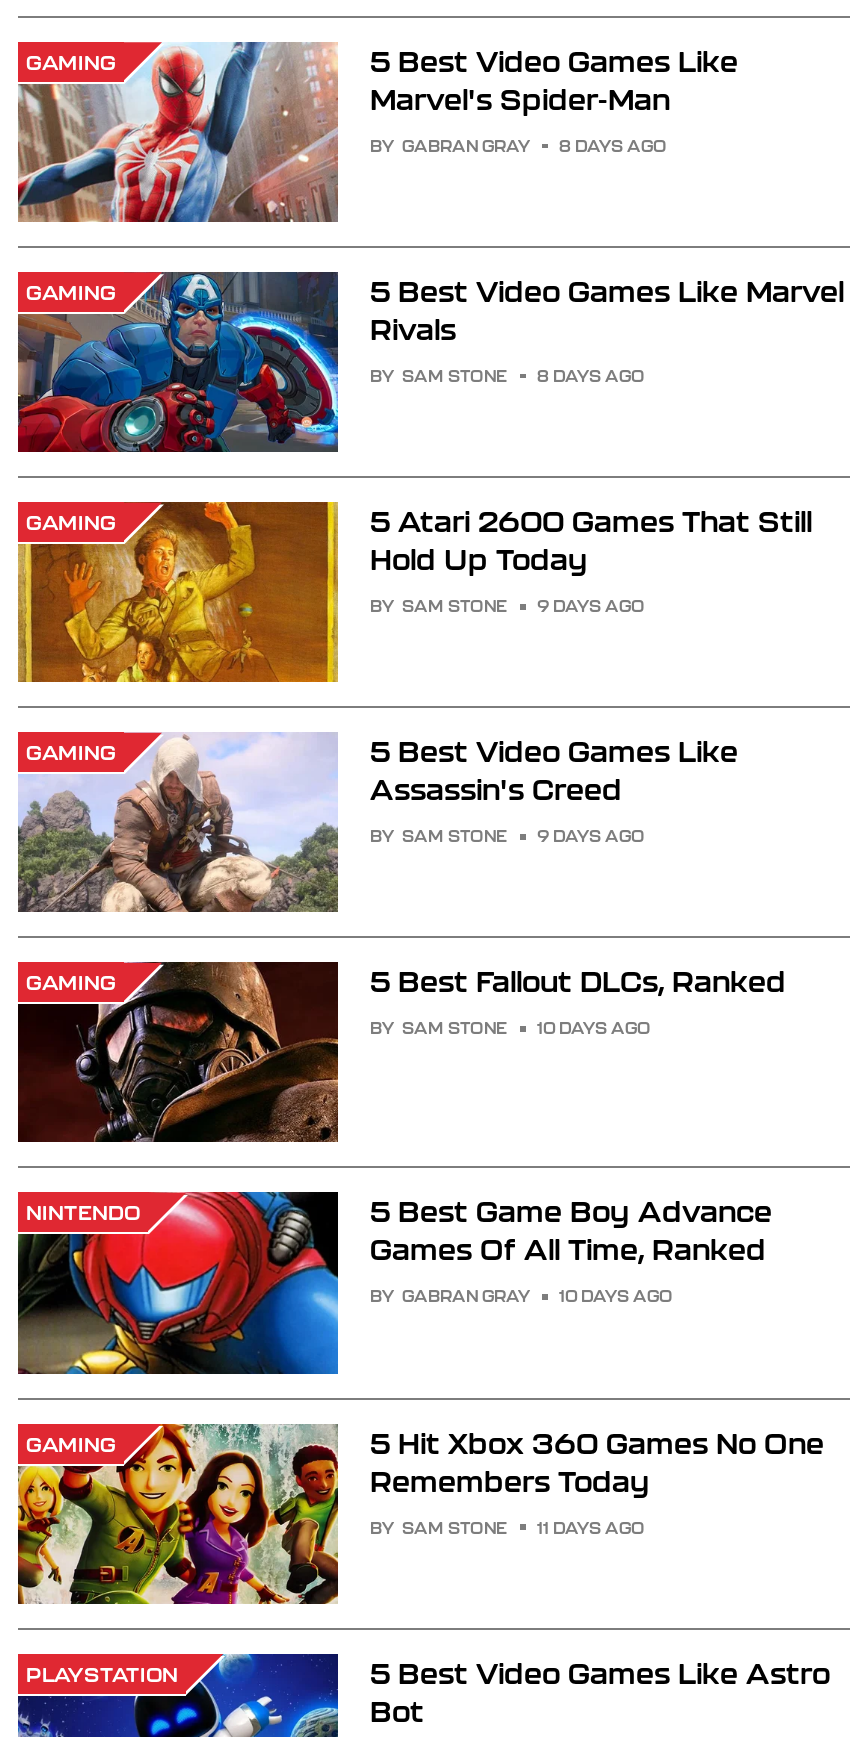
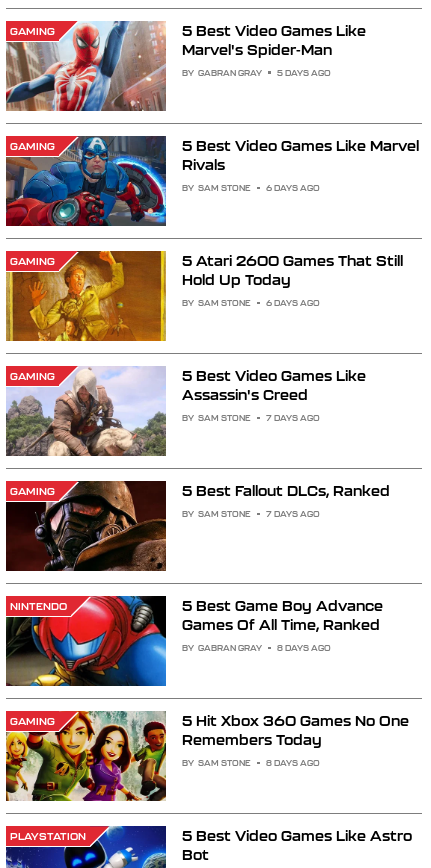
- BY GABRAN GRAY 8 DAYS AGO
+ BY GABRAN GRAY 5 DAYS AGO

- BY SAM STONE 8 DAYS AGO
+ BY SAM STONE 6 DAYS AGO

- BY SAM STONE 9 DAYS AGO
+ BY SAM STONE 6 DAYS AGO

- BY SAM STONE 9 DAYS AGO
+ BY SAM STONE 7 DAYS AGO

- BY SAM STONE 10 DAYS AGO
+ BY SAM STONE 7 DAYS AGO

- BY GABRAN GRAY 10 DAYS AGO
+ BY GABRAN GRAY 8 DAYS AGO

- BY SAM STONE 11 DAYS AGO
+ BY SAM STONE 8 DAYS AGO
